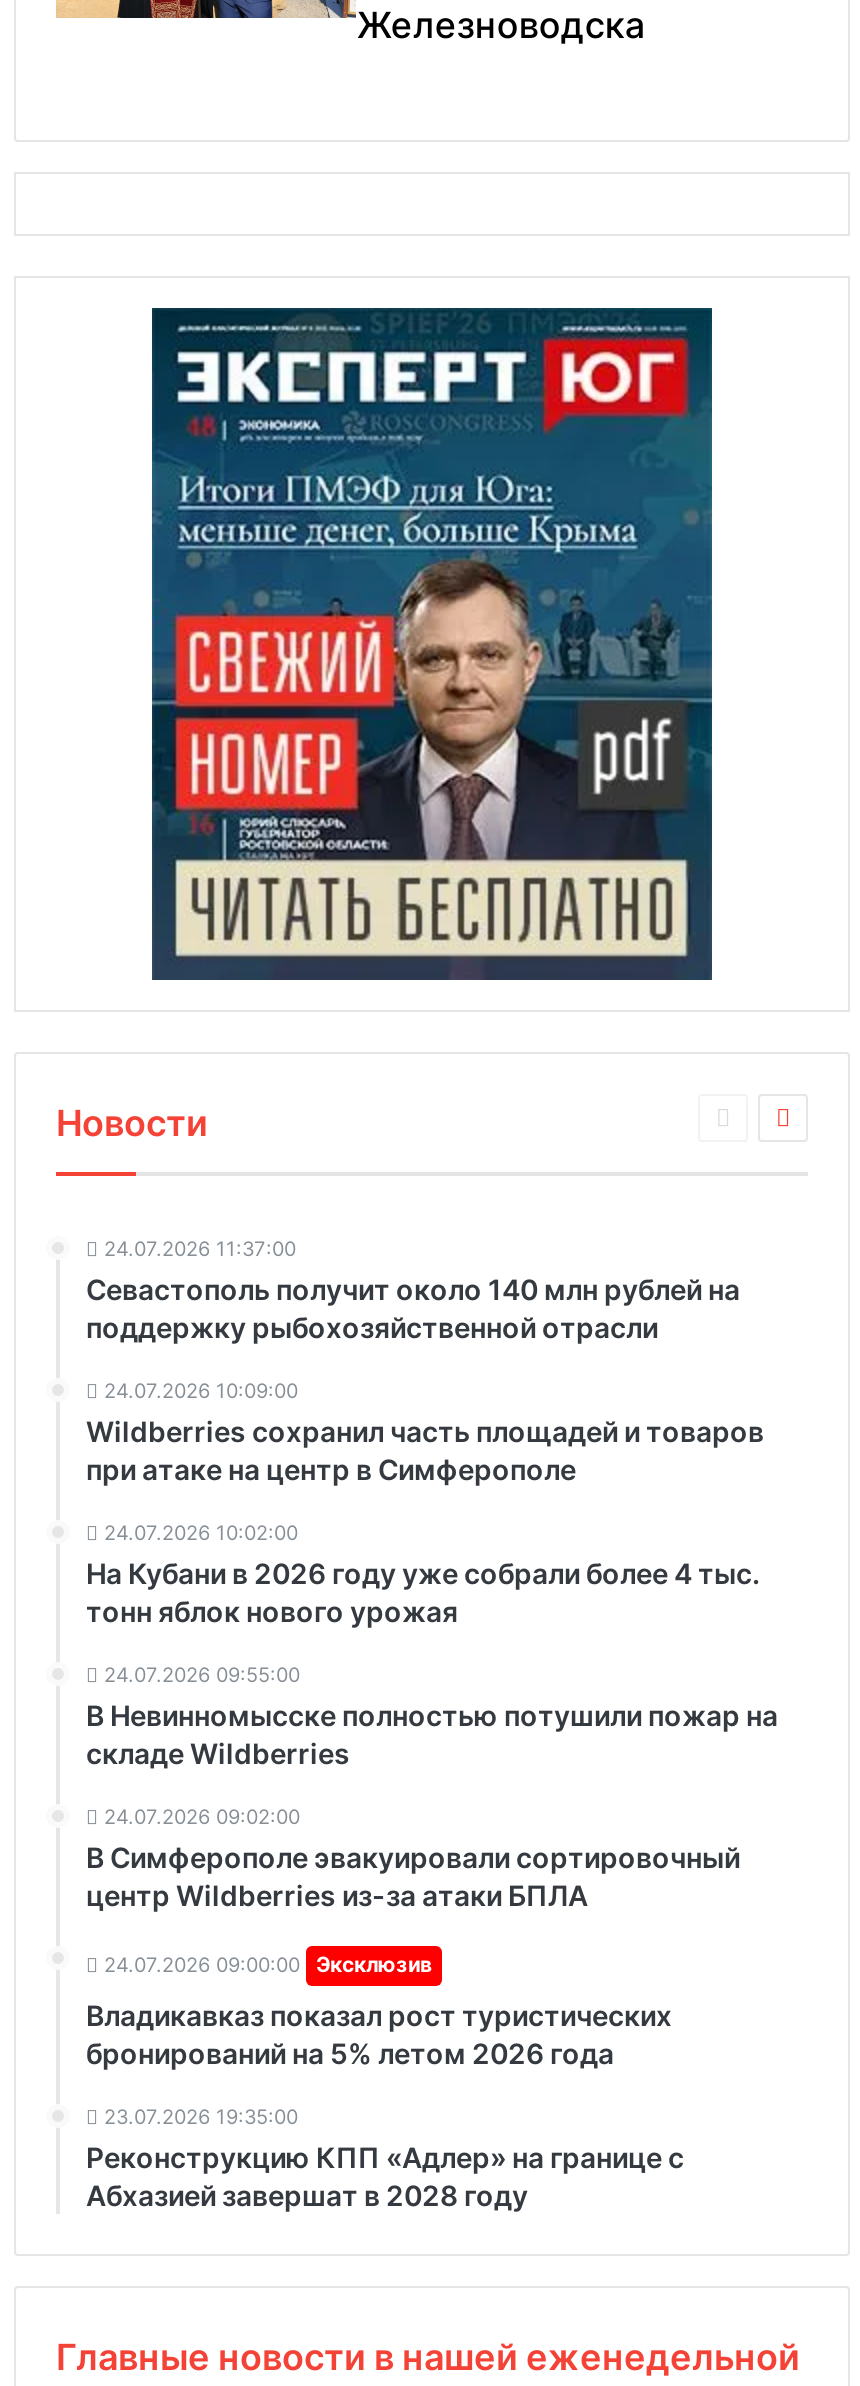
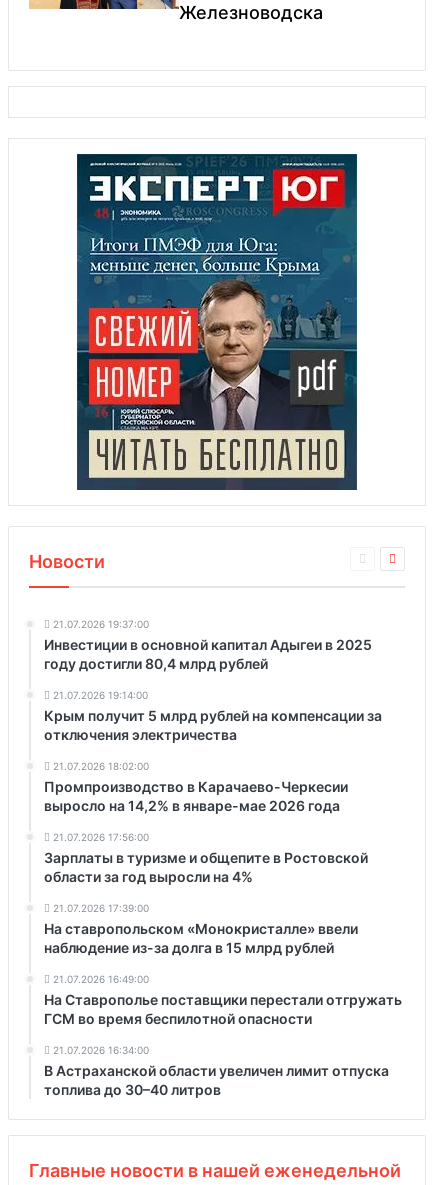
- 24.07.2026 11:37:00
- Севастополь получит около 140 млн рублей на
- поддержку рыбохозяйственной отрасли
- 24.07.2026 10:09:00
- Wildberries сохранил часть площадей и товаров
- при атаке на центр в Симферополе
- 24.07.2026 10:02:00
- На Кубани в 2026 году уже собрали более 4 тыс.
- тонн яблок нового урожая
- 24.07.2026 09:55:00
- В Невинномысске полностью потушили пожар на
- складе Wildberries
- 24.07.2026 09:02:00
- В Симферополе эвакуировали сортировочный
- центр Wildberries из-за атаки БПЛА
- 24.07.2026 09:00:00
- Эксклюзив
- Владикавказ показал рост туристических
- бронирований на 5% летом 2026 года
- 23.07.2026 19:35:00
- Реконструкцию КПП «Адлер» на границе с
- Абхазией завершат в 2028 году
+ 21.07.2026 19:37:00
+ Инвестиции в основной капитал Адыгеи в 2025
+ году достигли 80,4 млрд рублей
+ 21.07.2026 19:14:00
+ Крым получит 5 млрд рублей на компенсации за
+ отключения электричества
+ 21.07.2026 18:02:00
+ Промпроизводство в Карачаево-Черкесии
+ выросло на 14,2% в январе-мае 2026 года
+ 21.07.2026 17:56:00
+ Зарплаты в туризме и общепите в Ростовской
+ области за год выросли на 4%
+ 21.07.2026 17:39:00
+ На ставропольском «Монокристалле» ввели
+ наблюдение из-за долга в 15 млрд рублей
+ 21.07.2026 16:49:00
+ На Ставрополье поставщики перестали отгружать
+ ГСМ во время беспилотной опасности
+ 21.07.2026 16:34:00
+ В Астраханской области увеличен лимит отпуска
+ топлива до 30–40 литров
